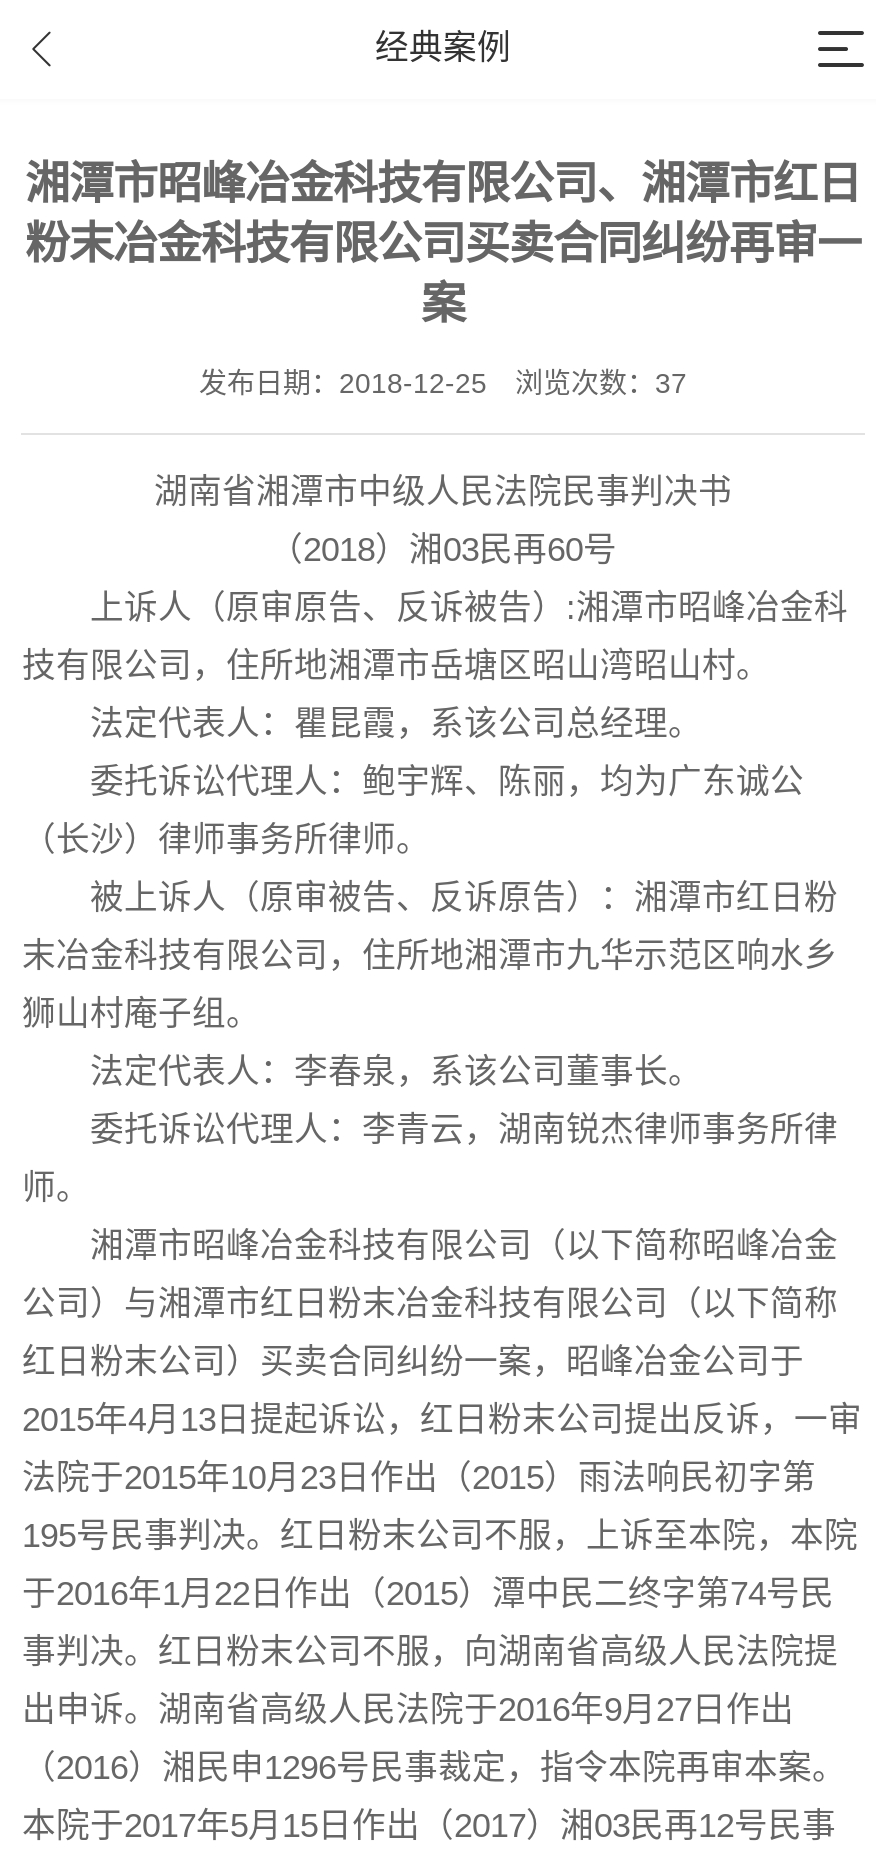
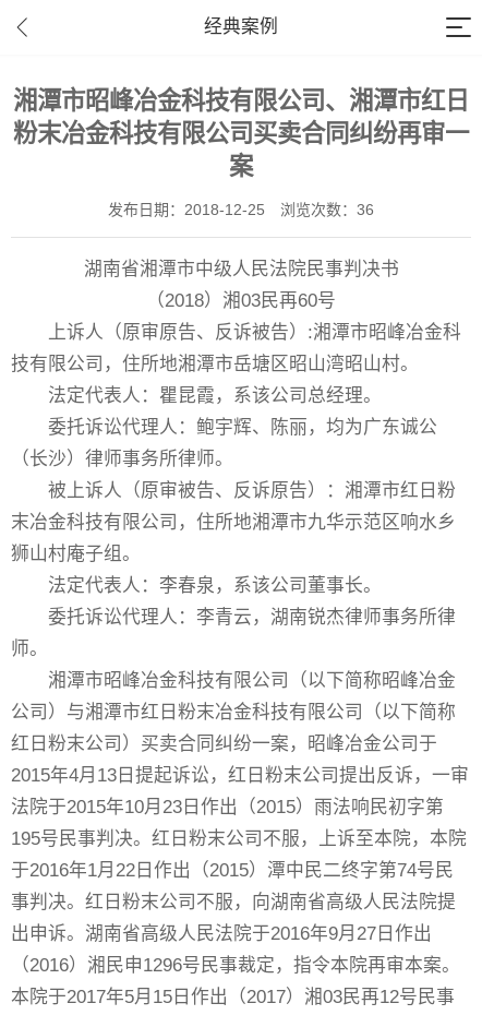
- 发布日期：2018-12-25 浏览次数：37
+ 发布日期：2018-12-25 浏览次数：36
